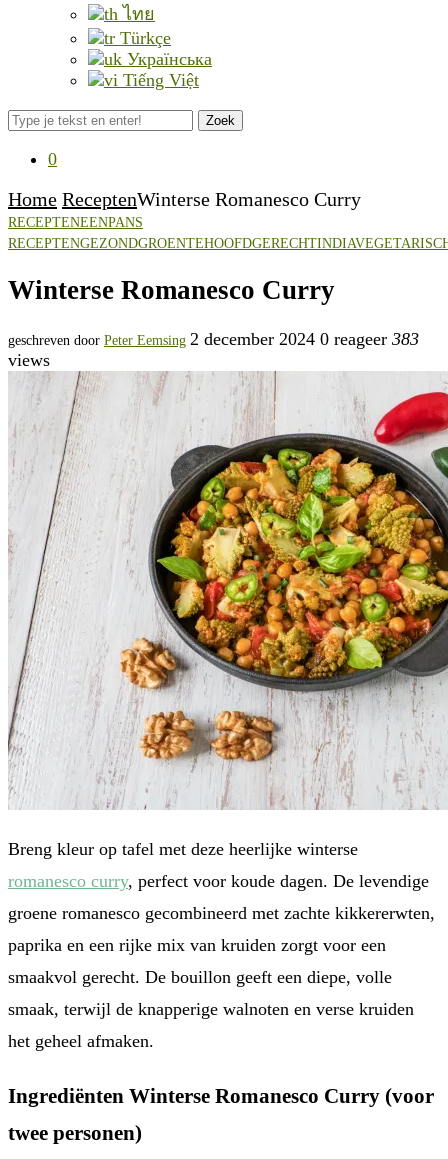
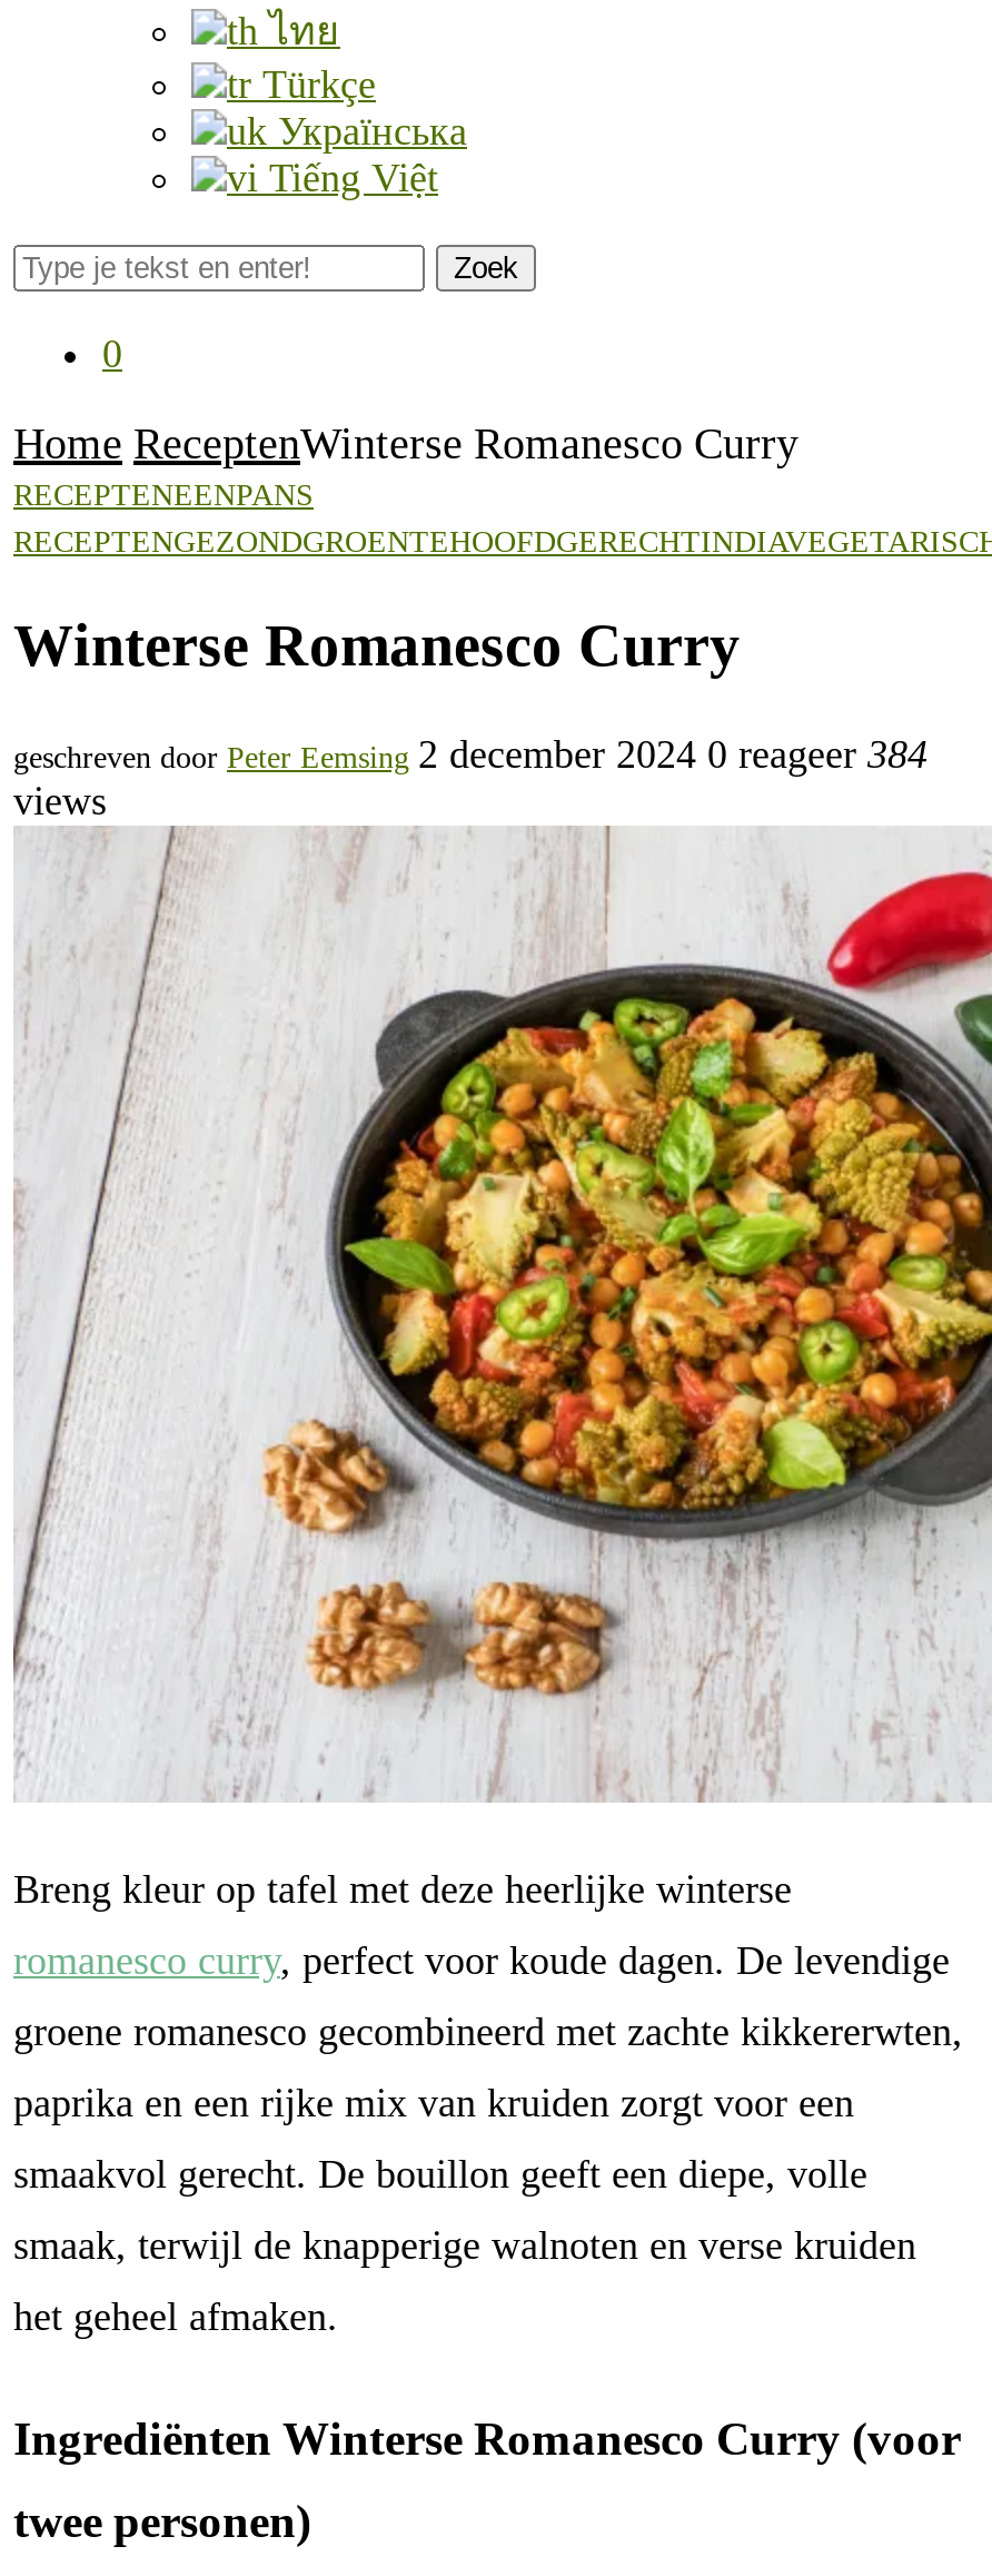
- geschreven door Peter Eemsing 2 december 2024 0 reageer 383
+ geschreven door Peter Eemsing 2 december 2024 0 reageer 384
